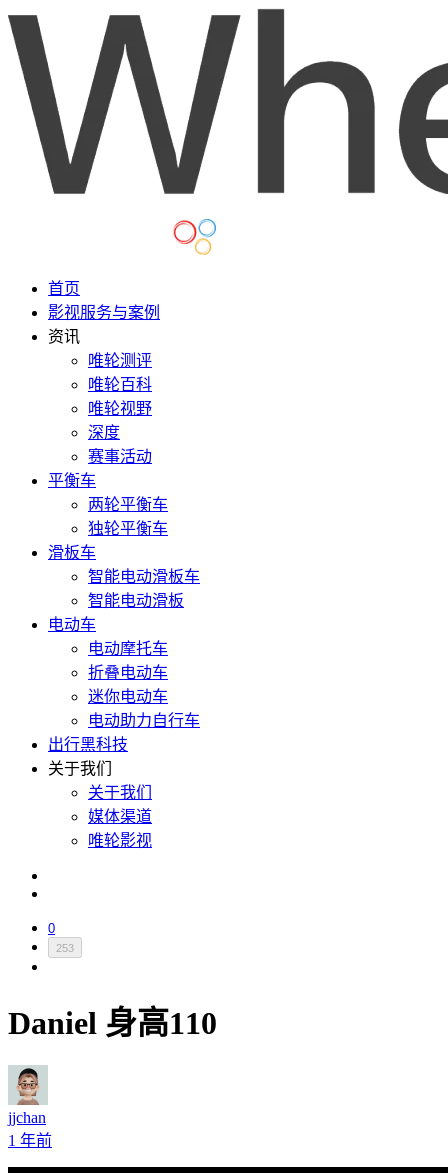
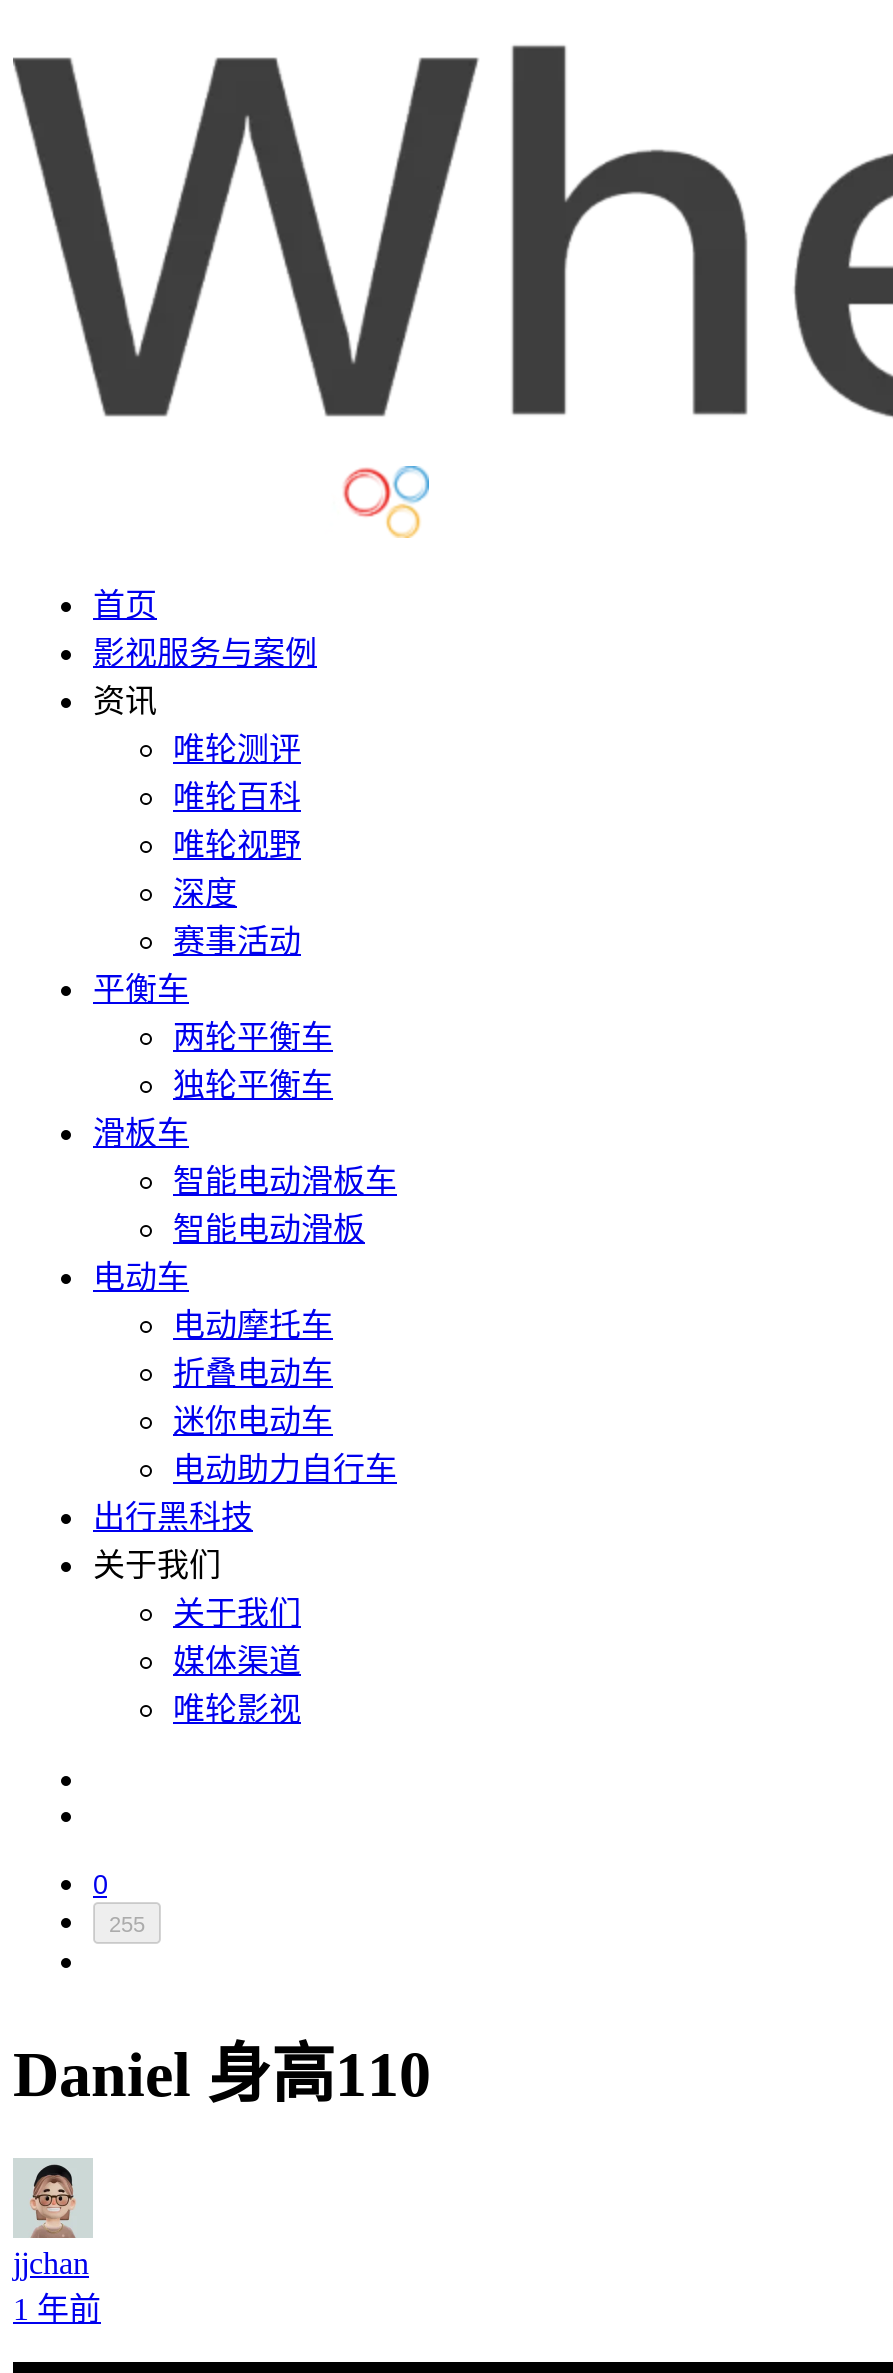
- 253
+ 255
